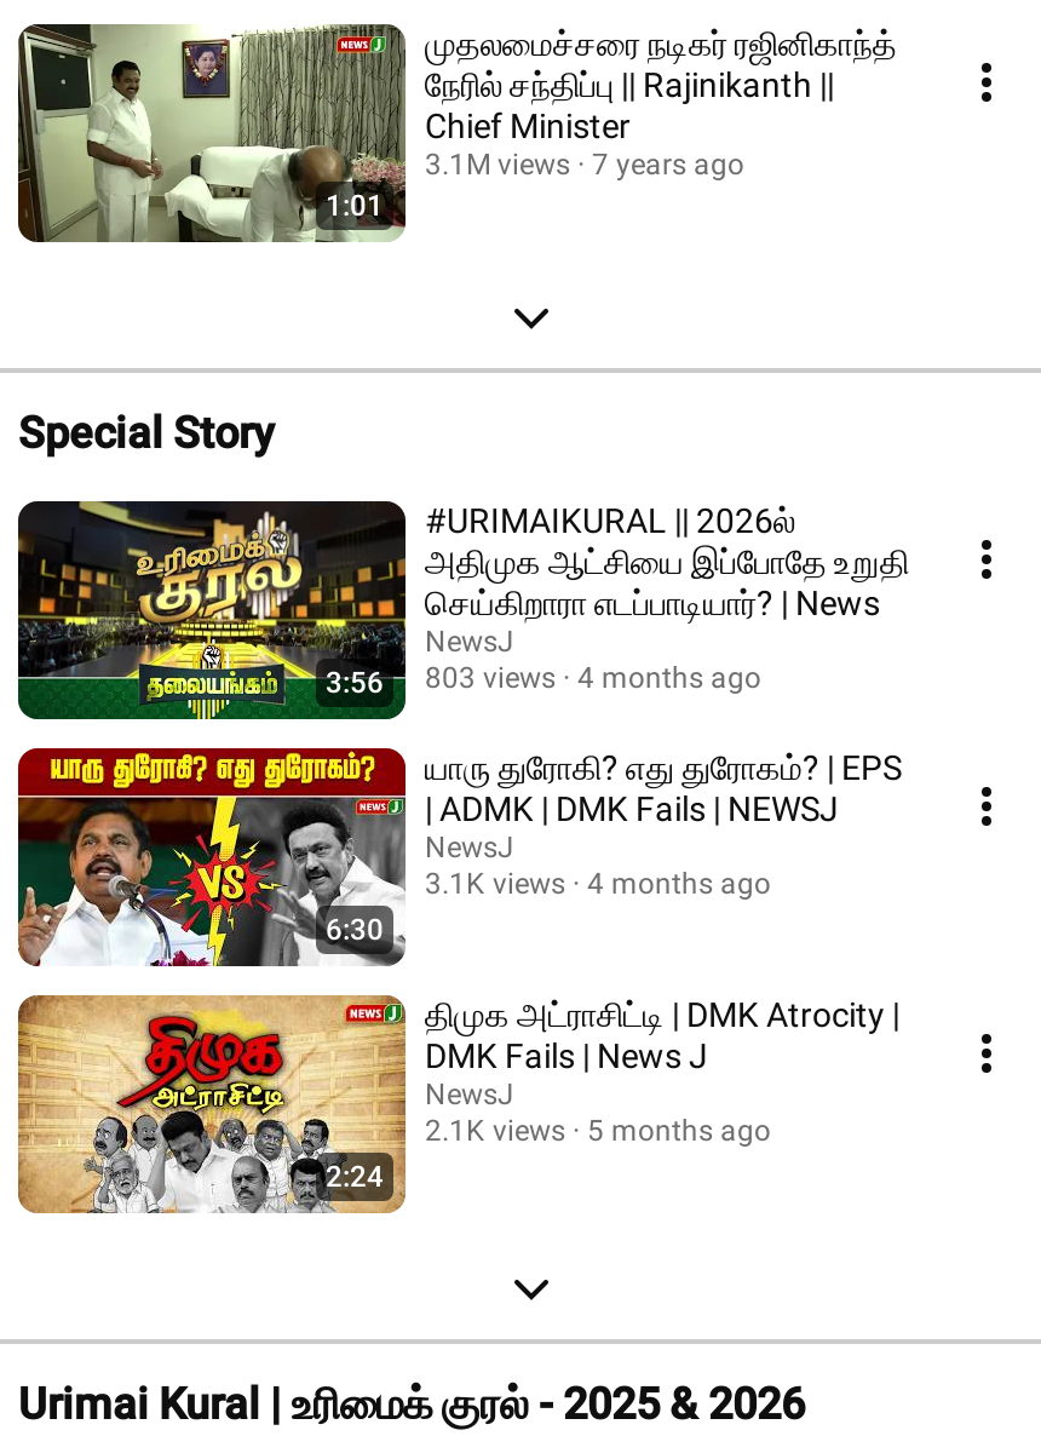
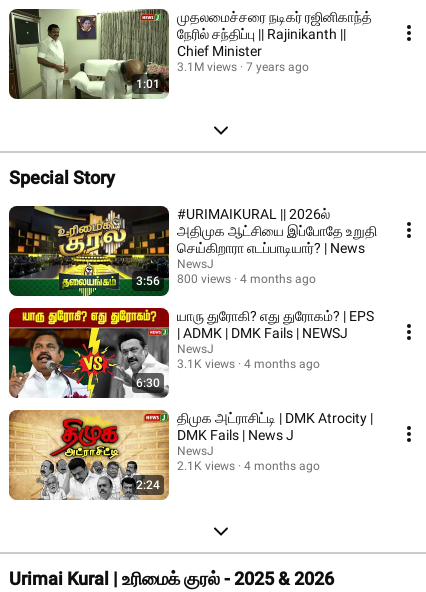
- 3:56 803 views 4 months ago
+ 3:56 800 views 4 months ago

- 2.1K views 5 months ago
+ 2.1K views 4 months ago
